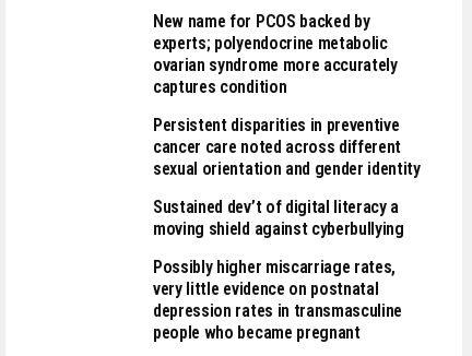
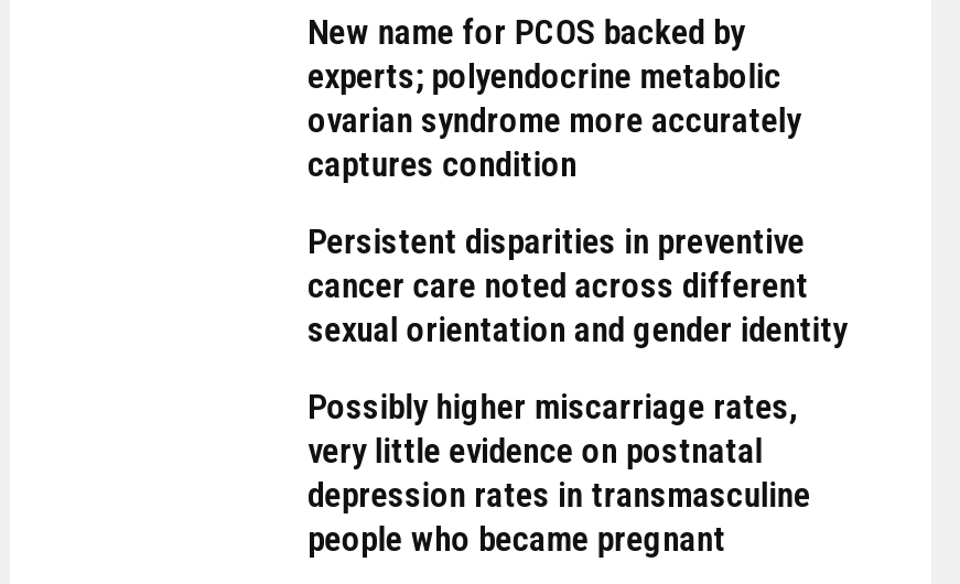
- Sustained dev’t of digital literacy a
- moving shield against cyberbullying
